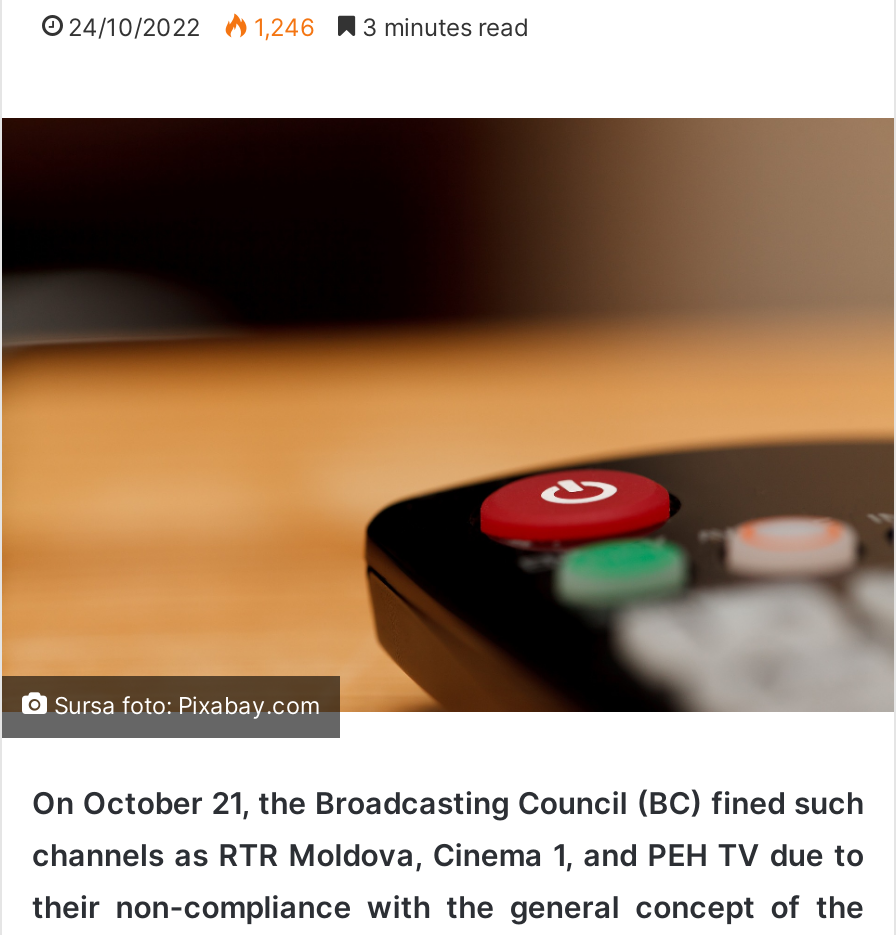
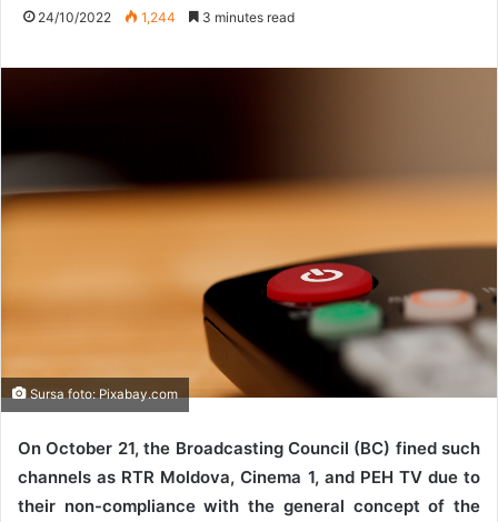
- 24/10/2022 1,246 3 minutes read
+ 24/10/2022 1,244 3 minutes read
